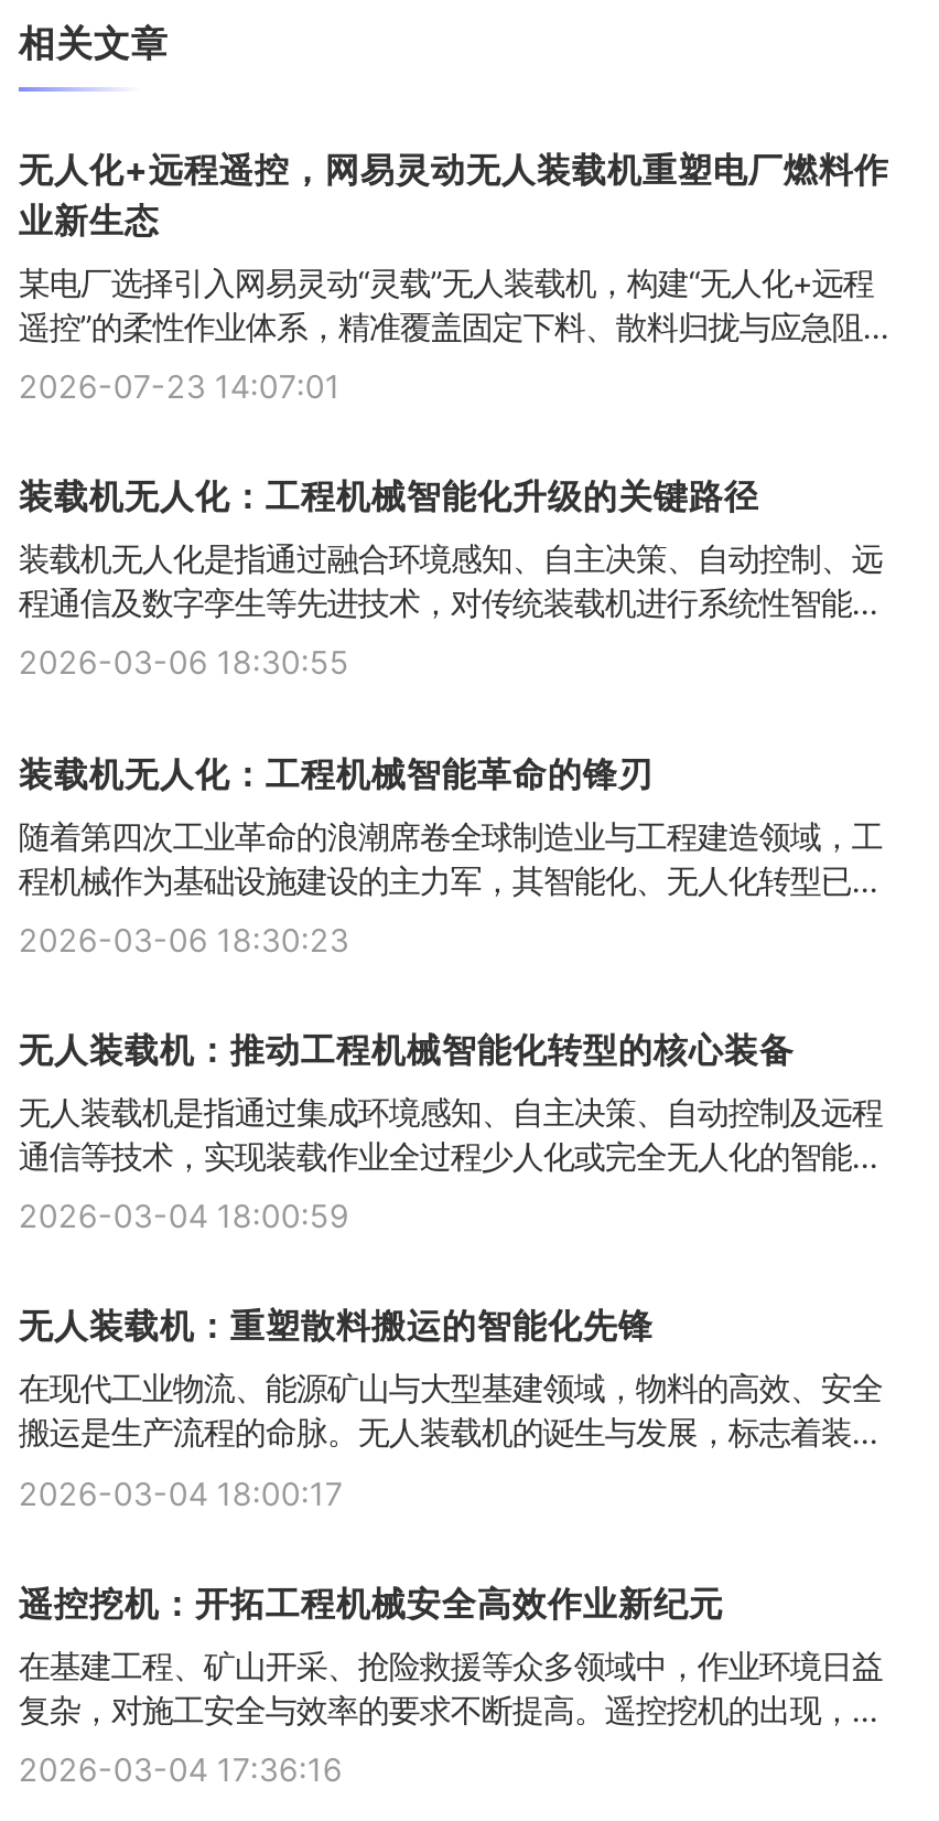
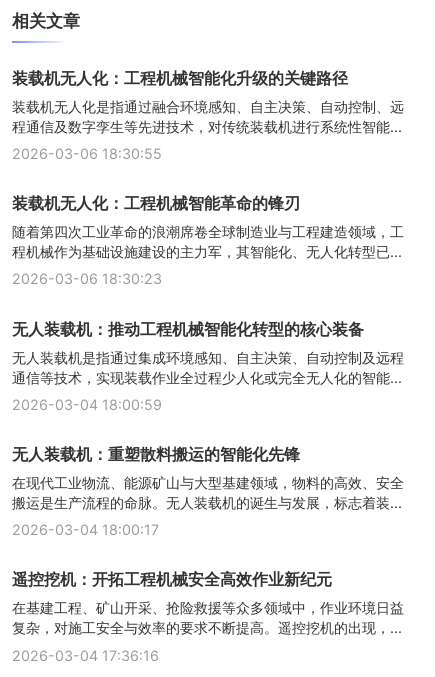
- 无人化+远程遥控，网易灵动无人装载机重塑电厂燃料作
- 业新生态
- 某电厂选择引入网易灵动“灵载”无人装载机，构建“无人化+远程
- 遥控”的柔性作业体系，精准覆盖固定下料、散料归拢与应急阻...
- 2026-07-23 14:07:01
